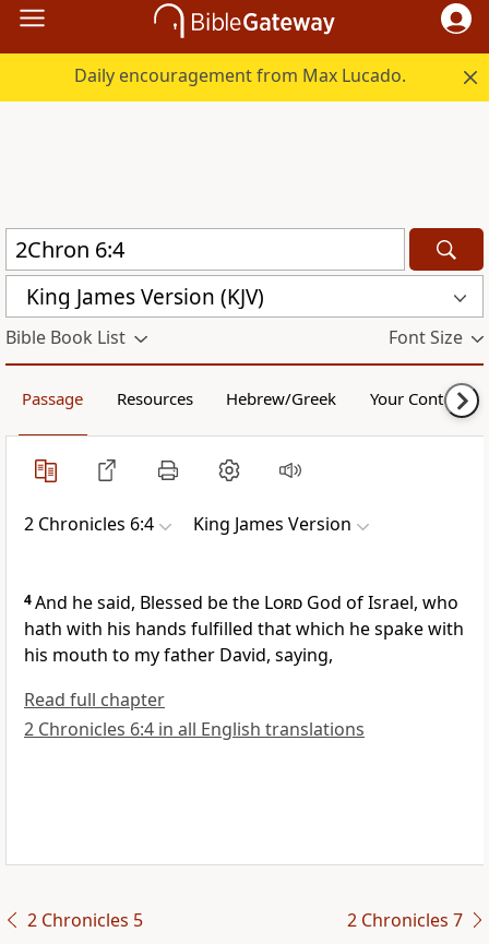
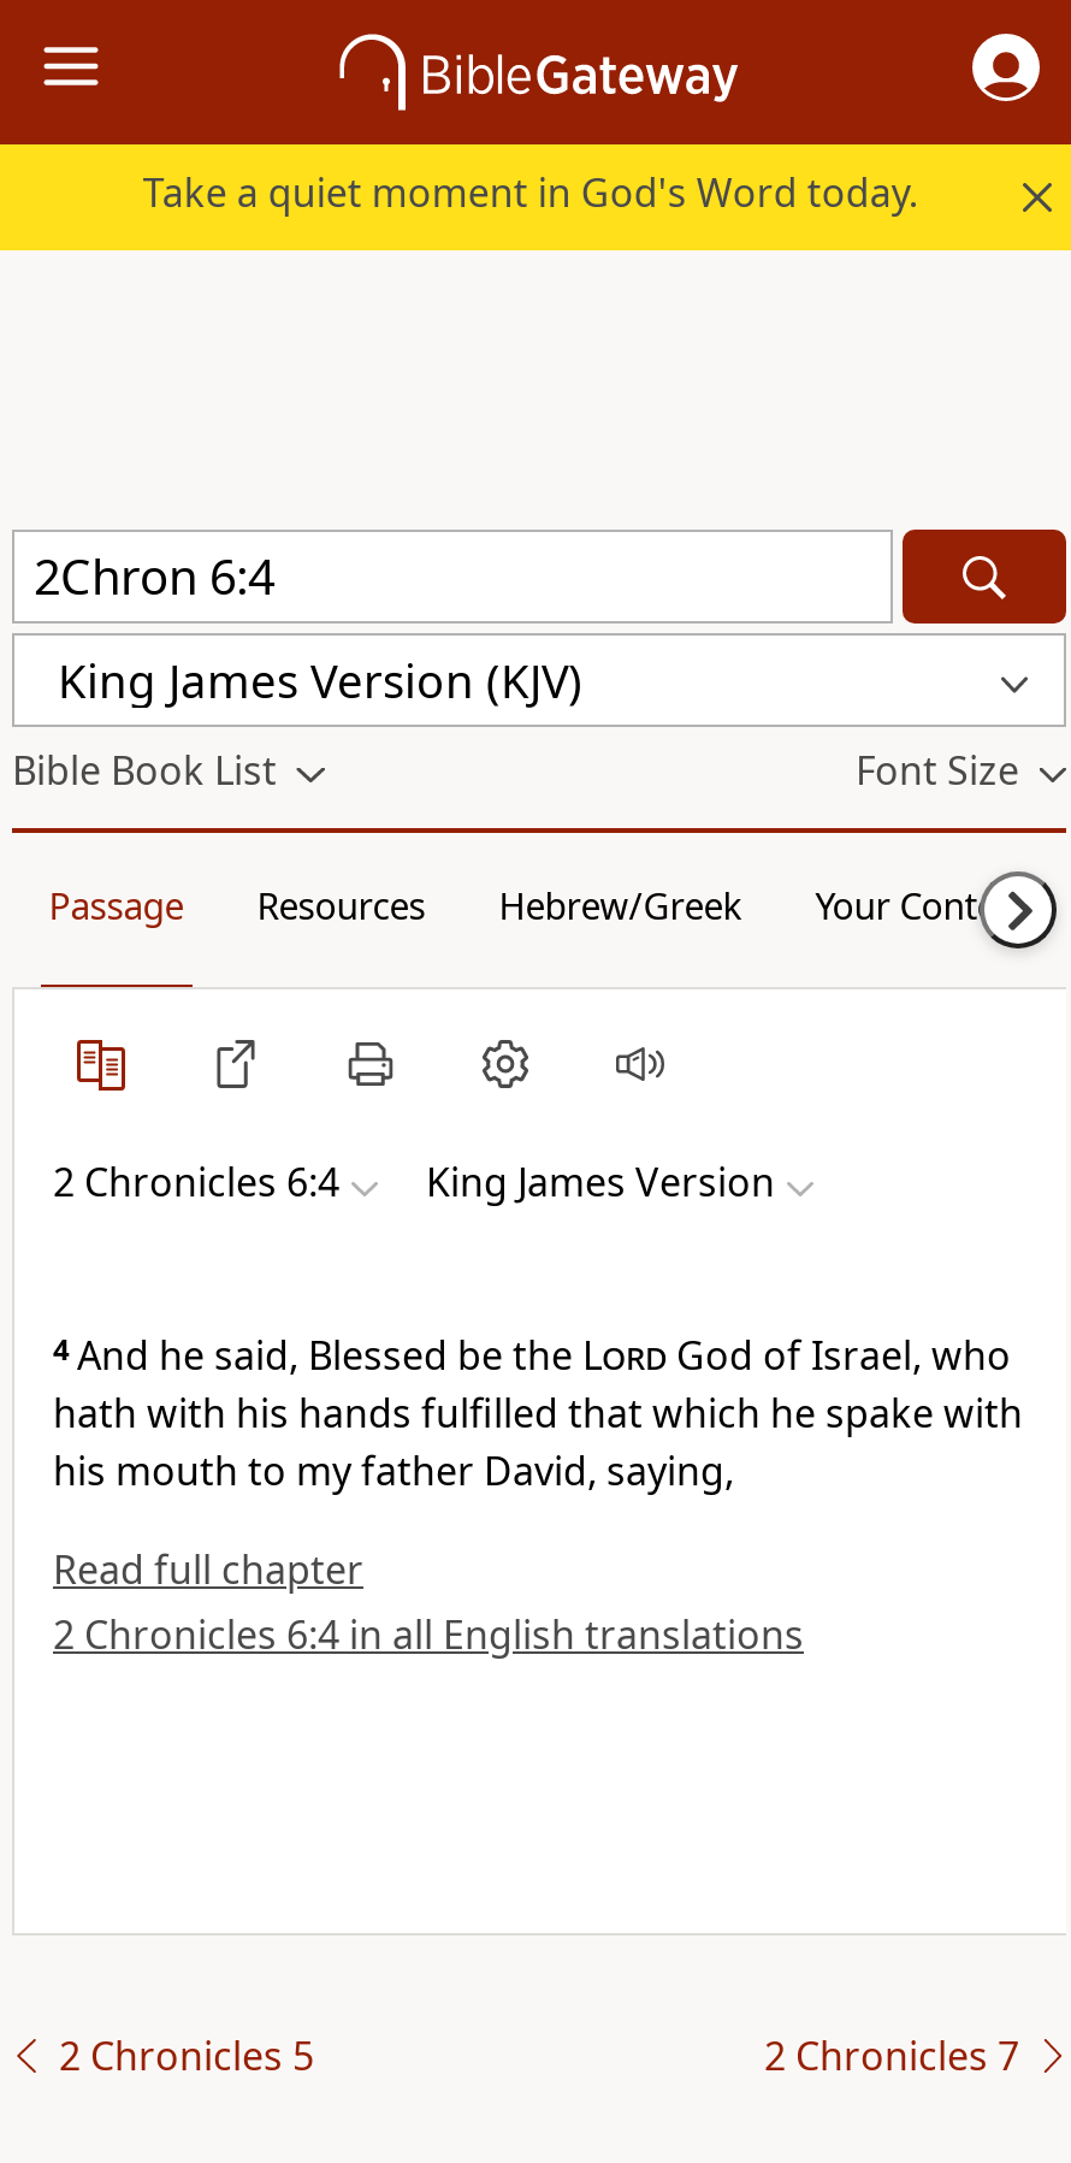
- Daily encouragement from Max Lucado.
+ Take a quiet moment in God's Word today.
